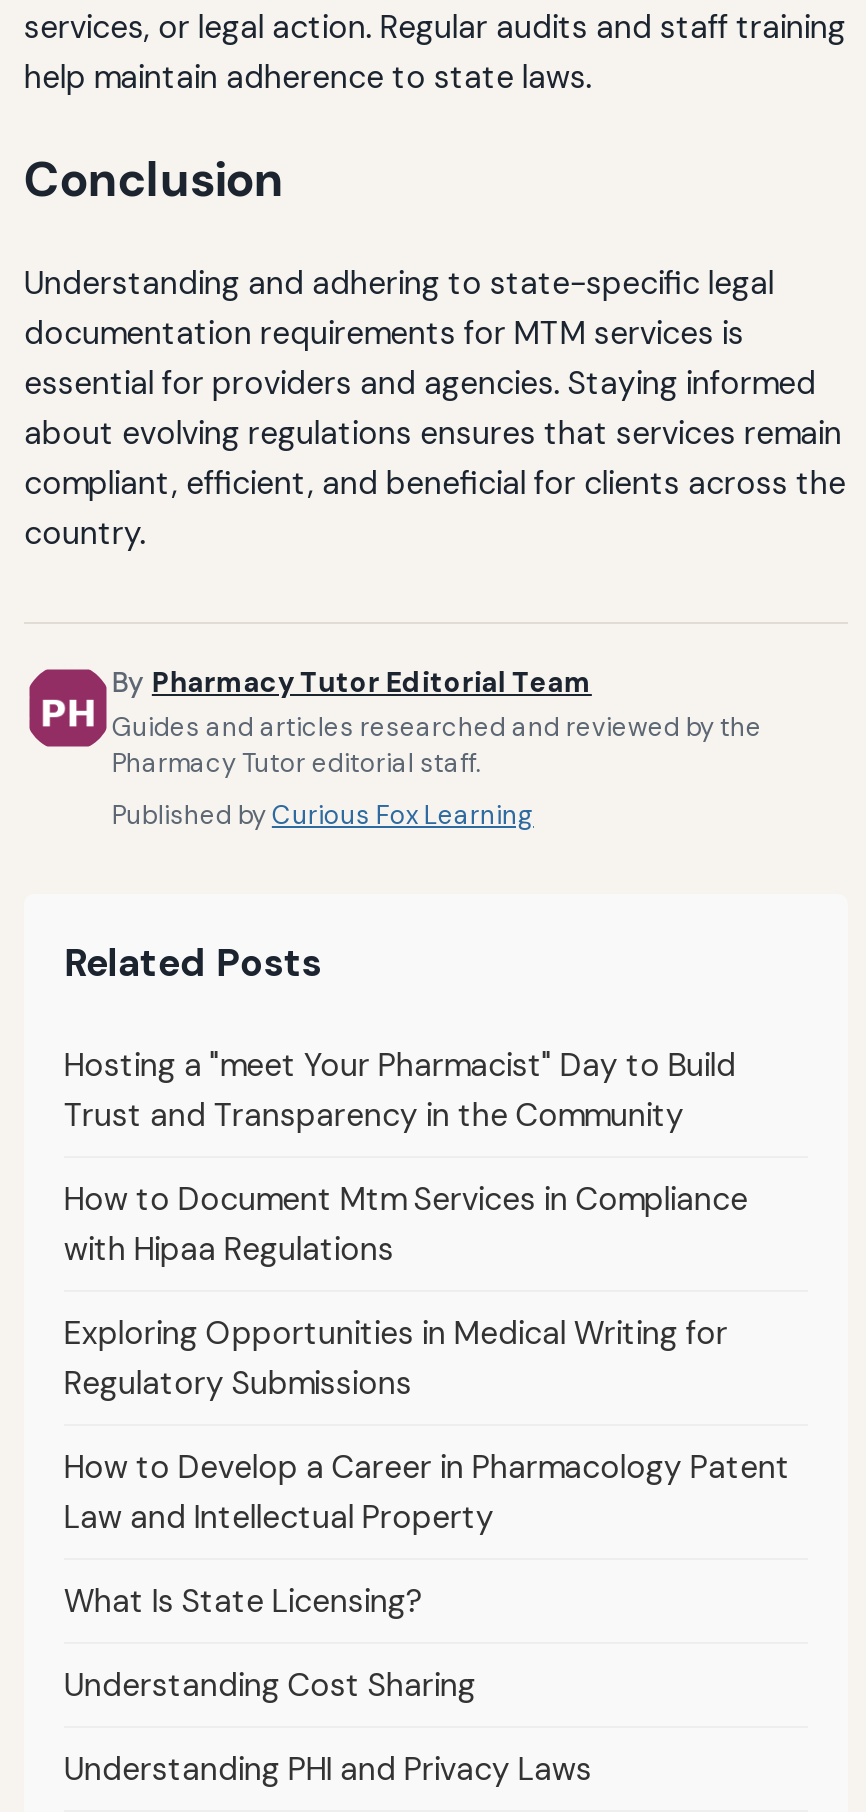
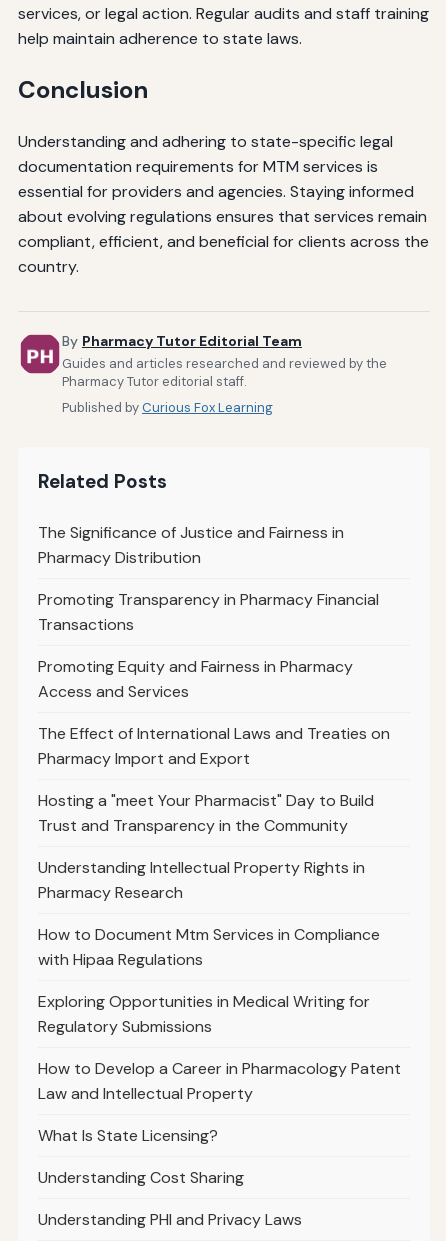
+ The Significance of Justice and Fairness in
+ Pharmacy Distribution
+ Promoting Transparency in Pharmacy Financial
+ Transactions
+ Promoting Equity and Fairness in Pharmacy
+ Access and Services
+ The Effect of International Laws and Treaties on
+ Pharmacy Import and Export

+ Understanding Intellectual Property Rights in
+ Pharmacy Research
